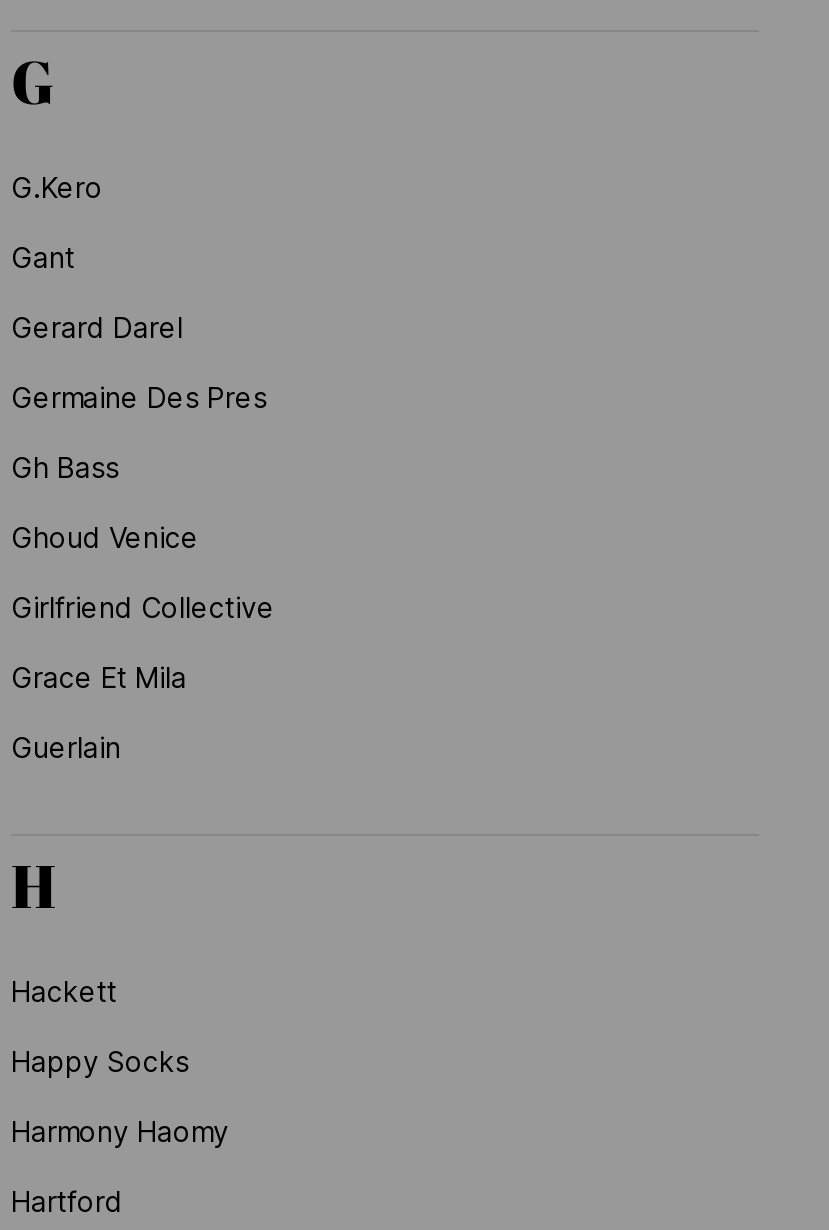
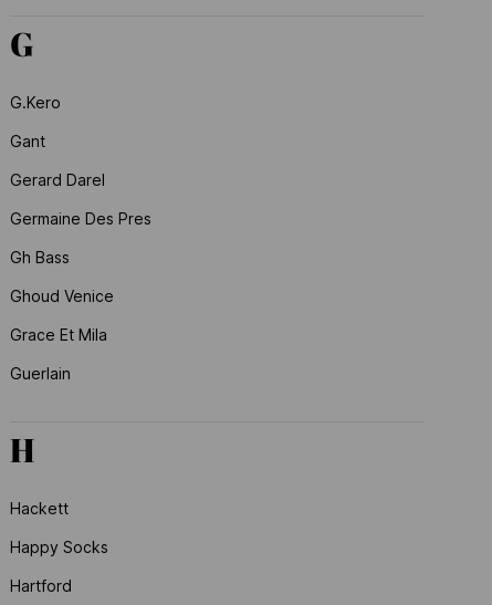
- Girlfriend Collective

- Harmony Haomy
